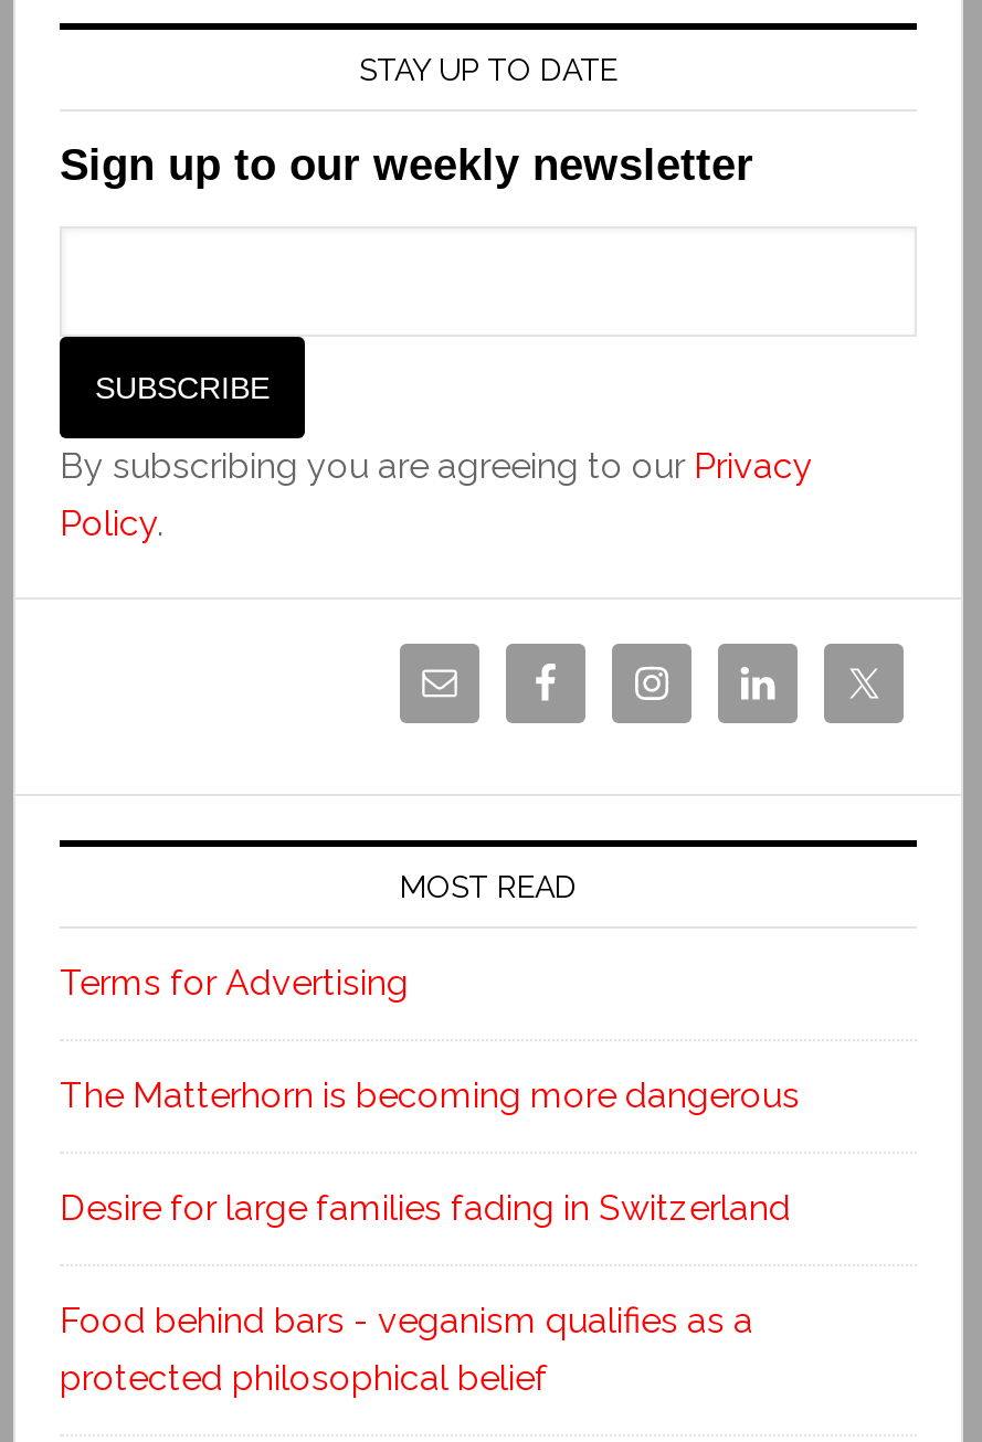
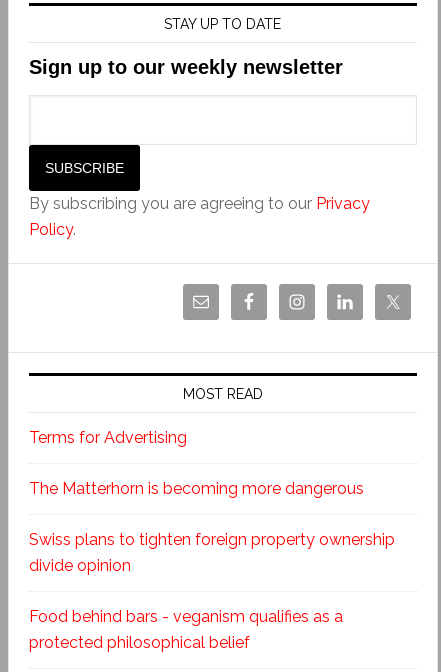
- Desire for large families fading in Switzerland
+ Swiss plans to tighten foreign property ownership
+ divide opinion
